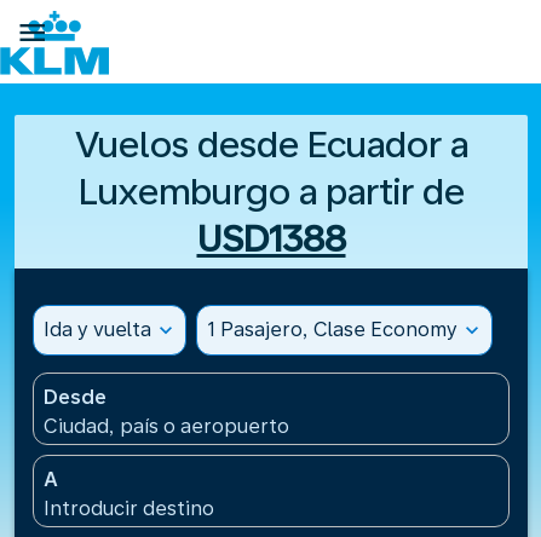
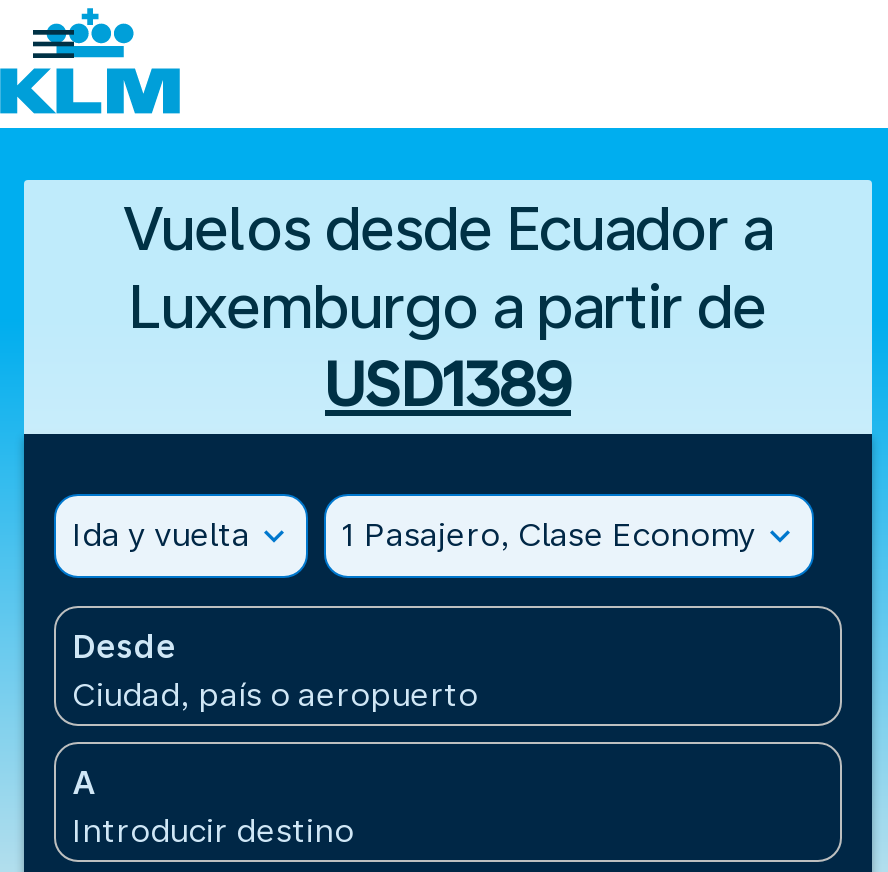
- USD1388
+ USD1389
